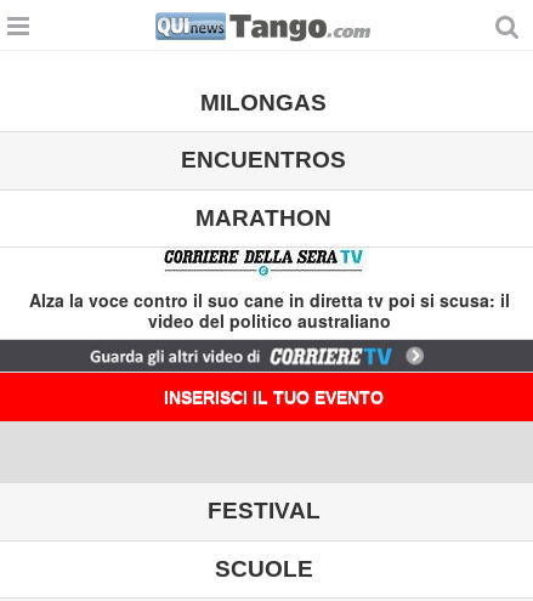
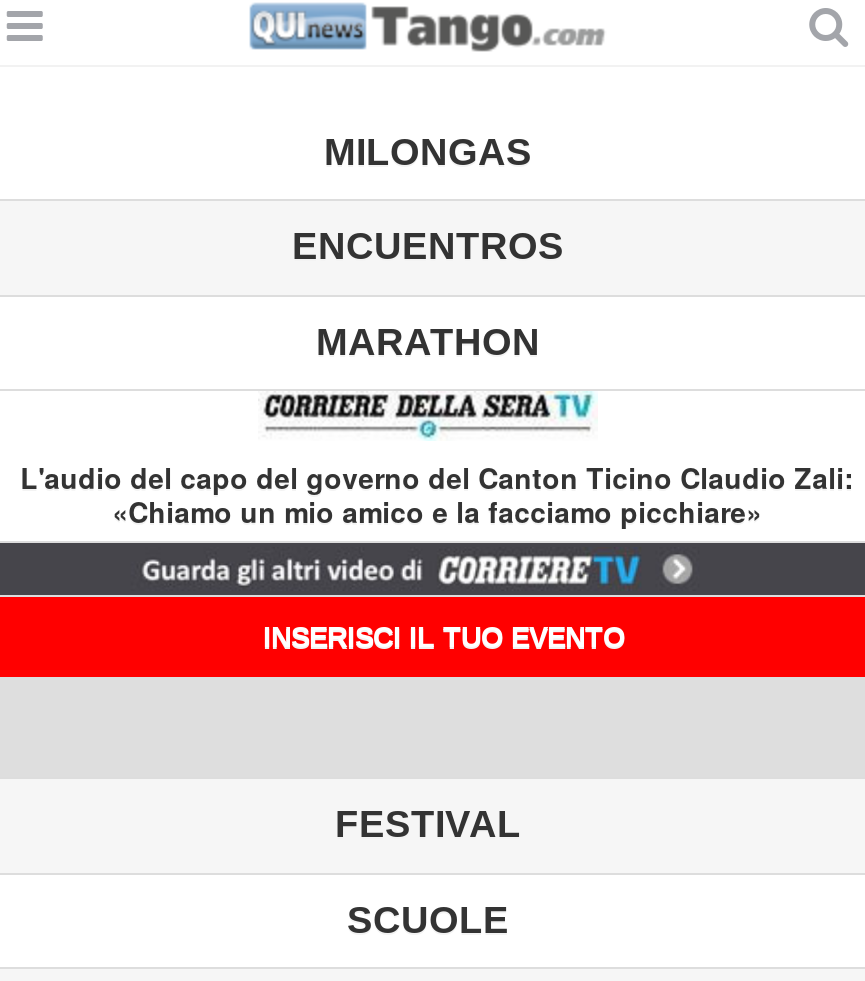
- Alza la voce contro il suo cane in diretta tv poi si scusa: il
- video del politico australiano
+ L'audio del capo del governo del Canton Ticino Claudio Zali:
+ «Chiamo un mio amico e la facciamo picchiare»
